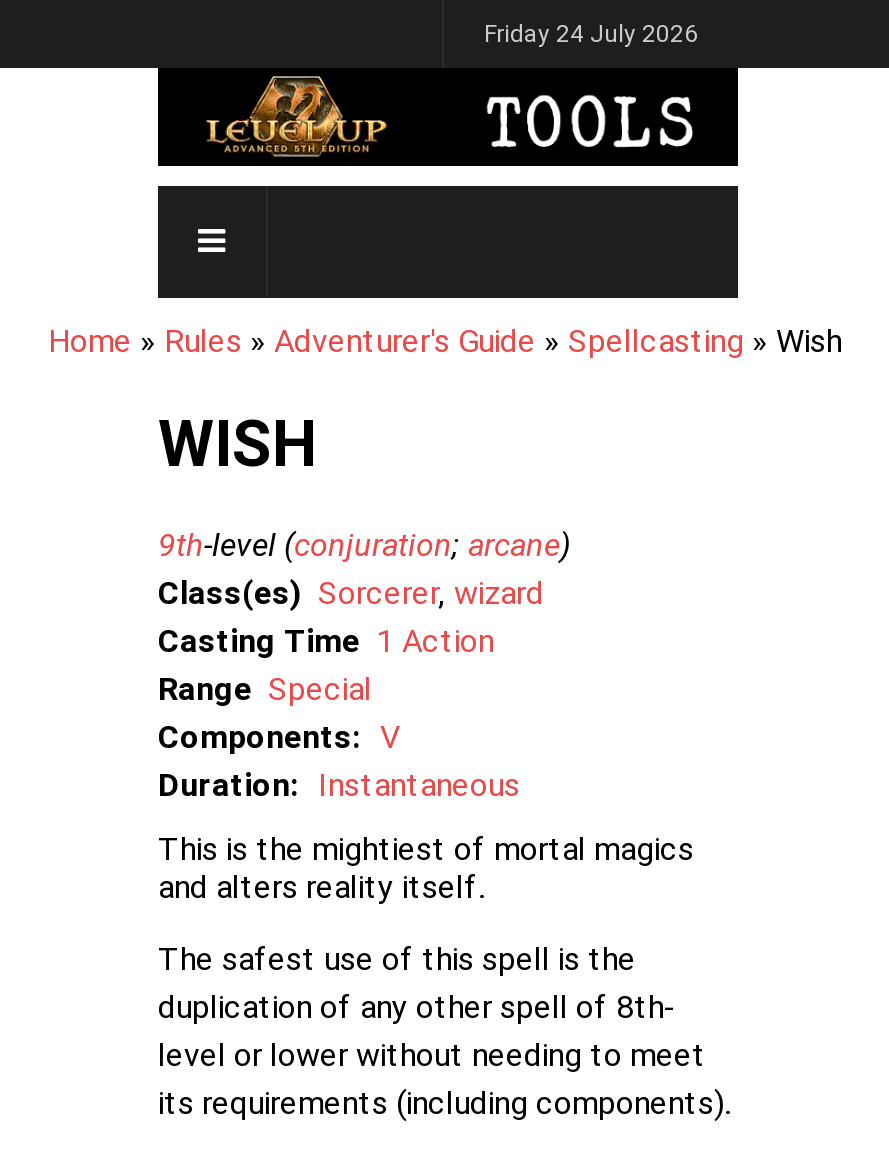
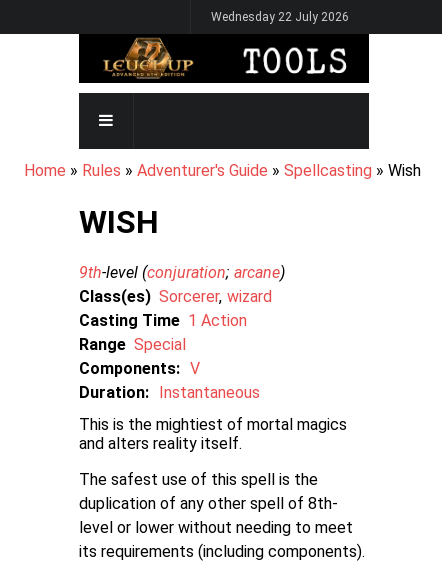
- Friday 24 July 2026
+ Wednesday 22 July 2026
